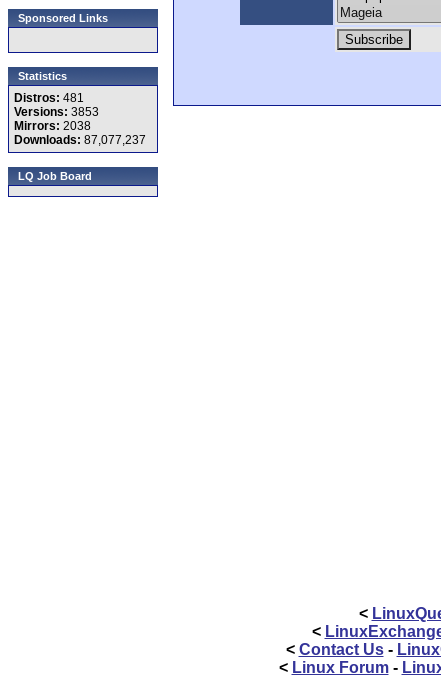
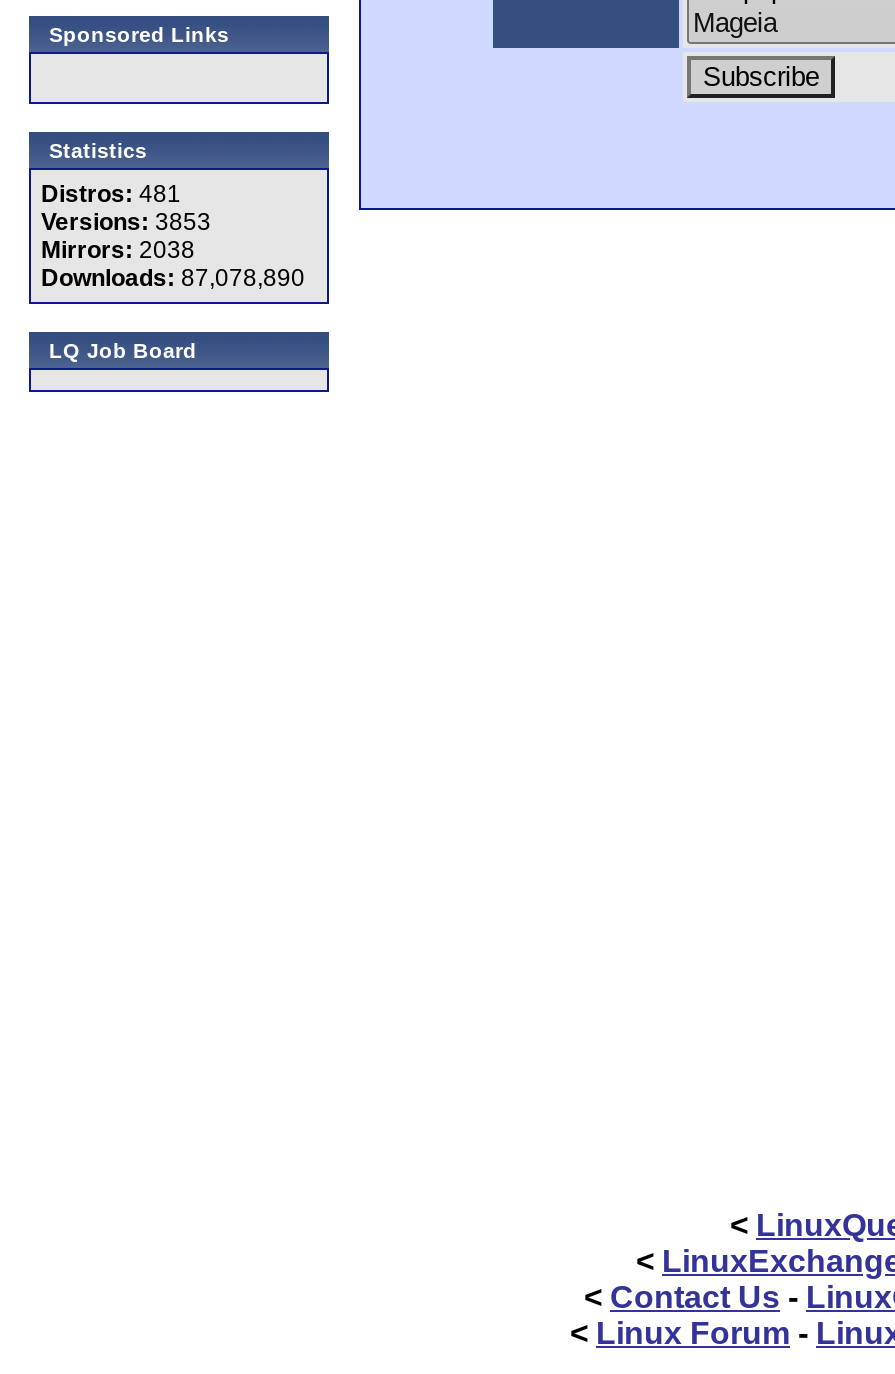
- Downloads: 87,077,237
+ Downloads: 87,078,890
